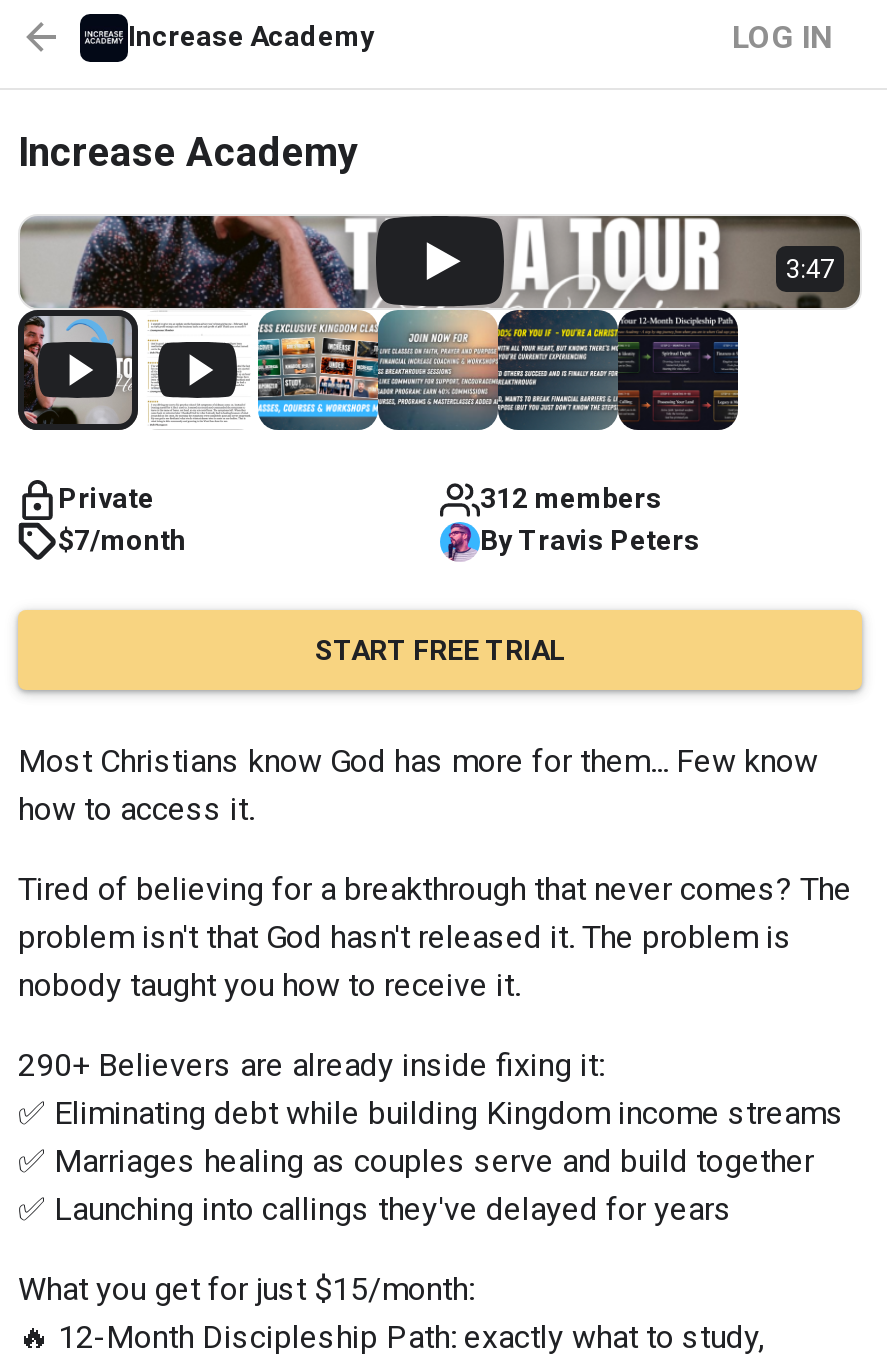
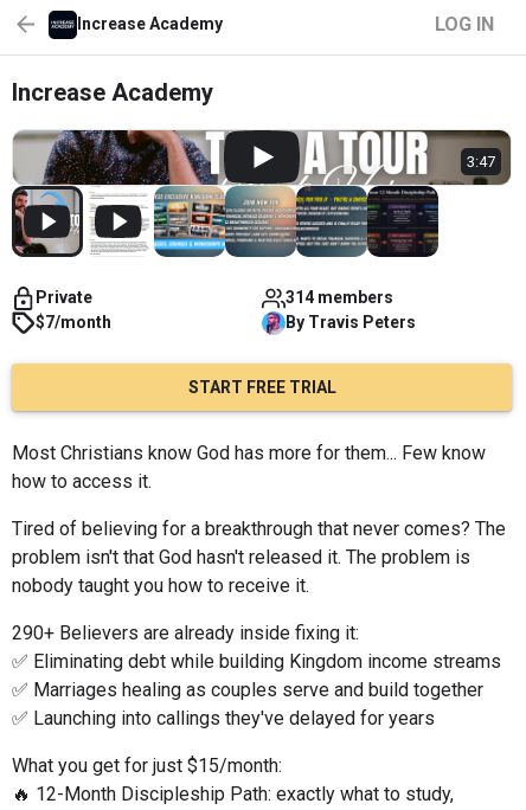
- 312 members
+ 314 members
